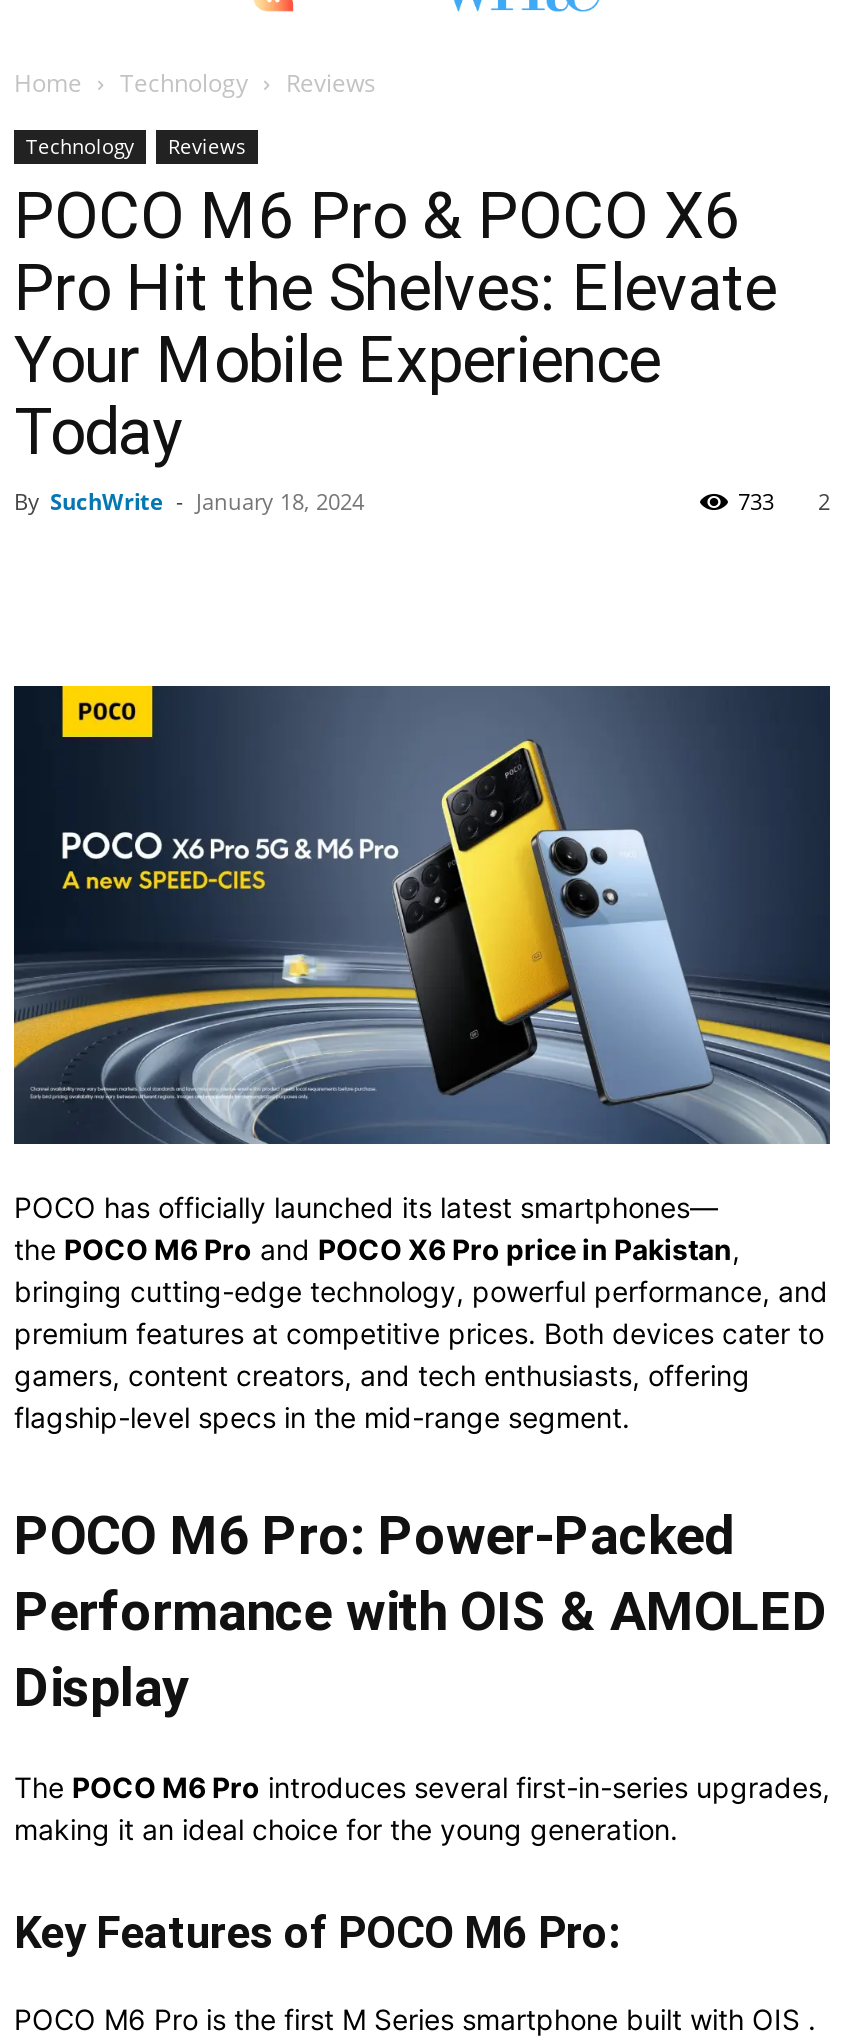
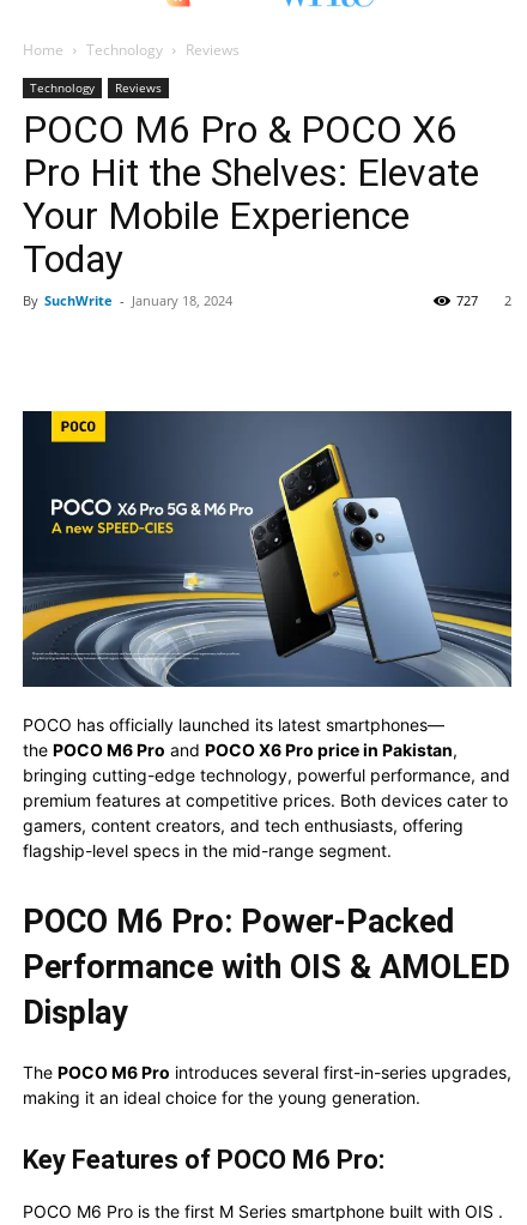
- 733 2
+ 727 2
